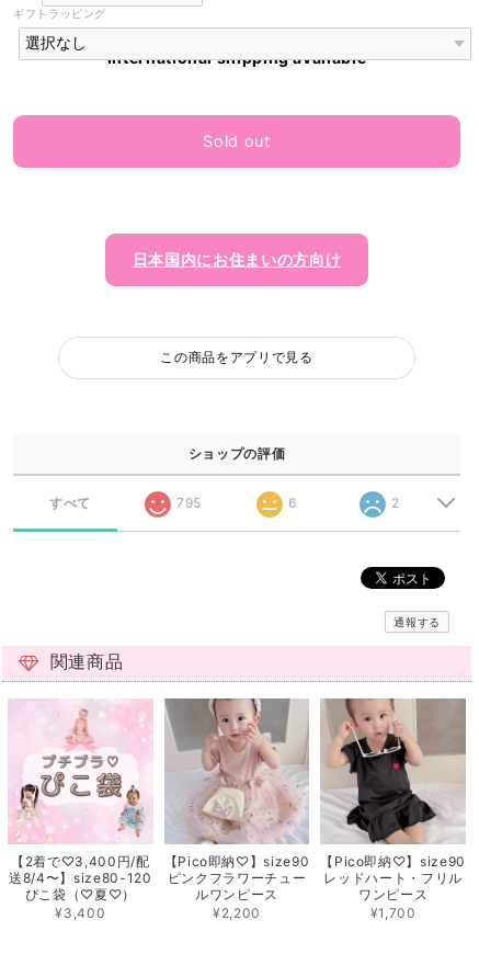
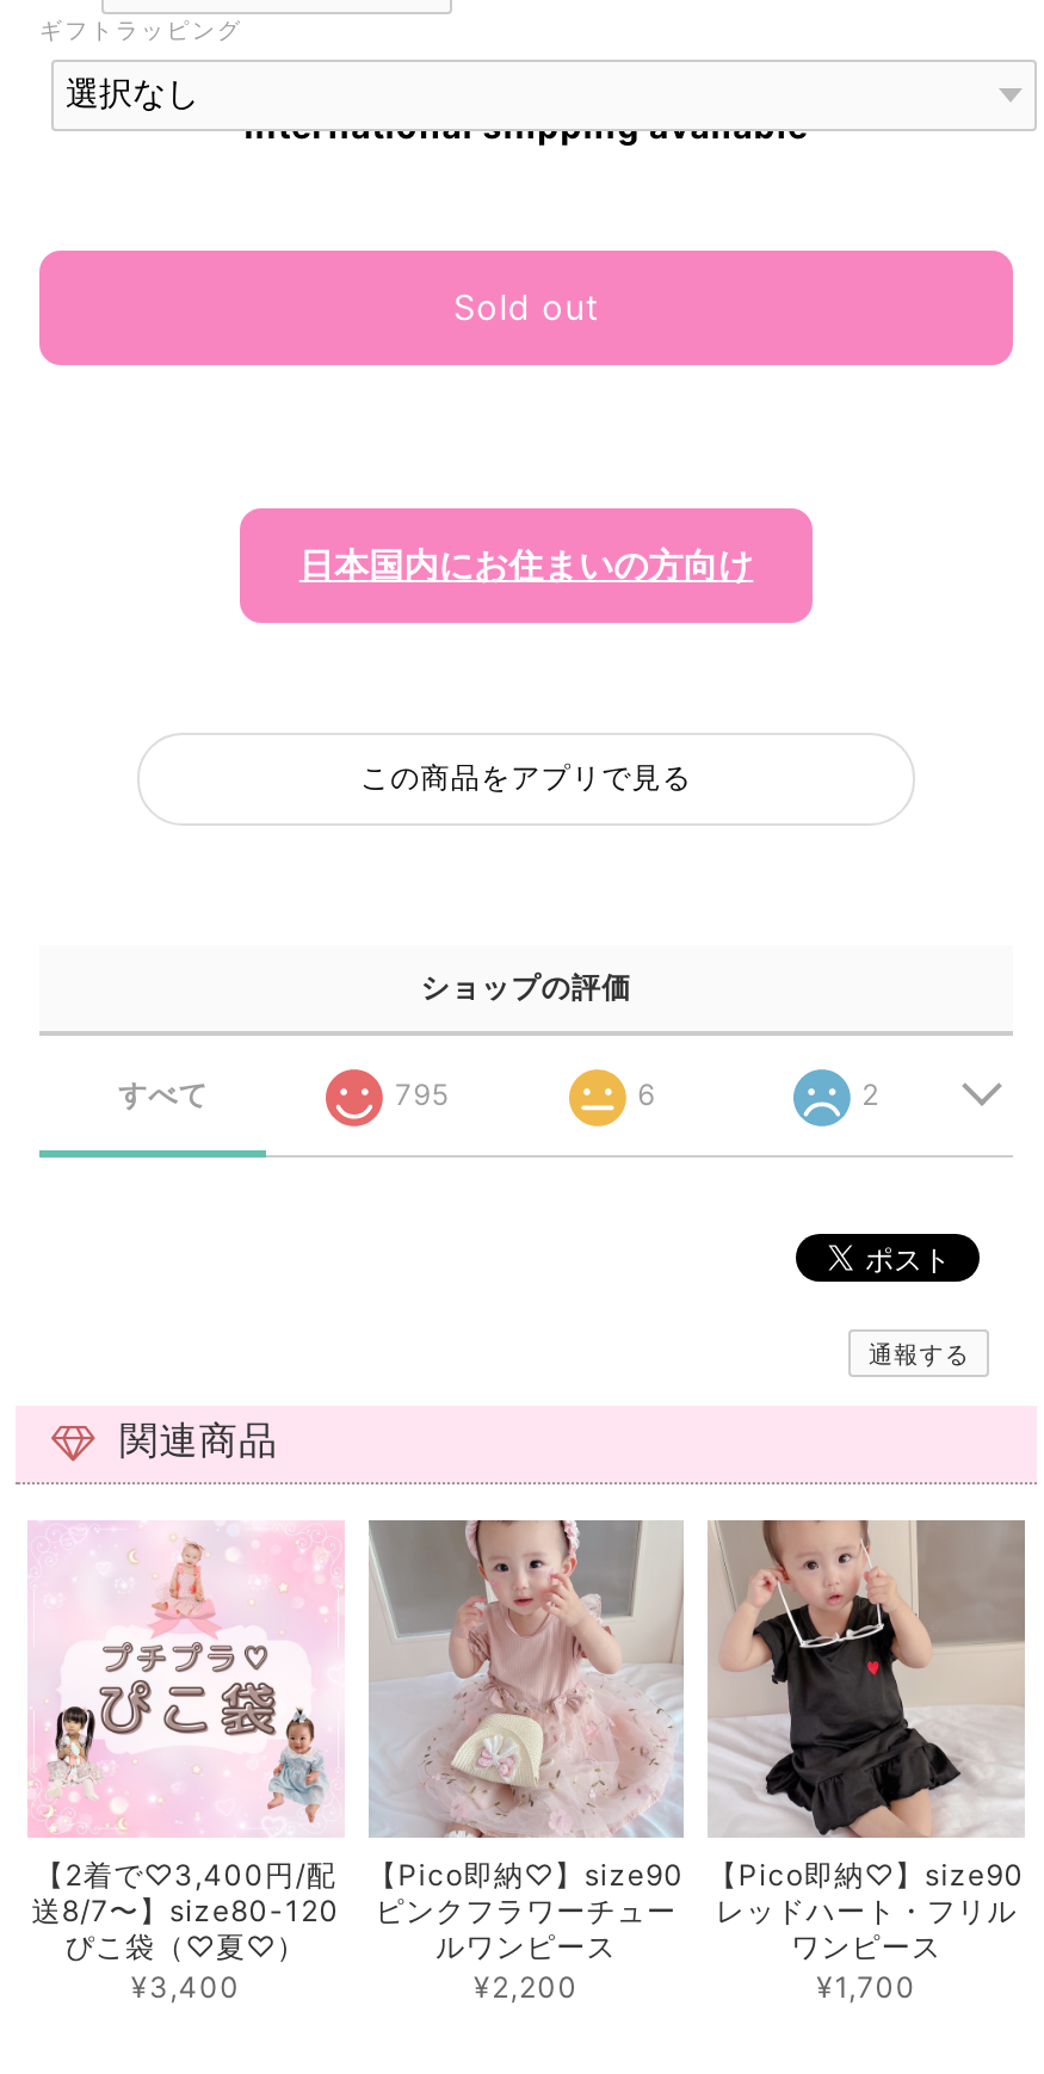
- 送8/4〜】size80-120 ピンクフラワーチュー レッドハート・フリル
+ 送8/7〜】size80-120 ピンクフラワーチュー レッドハート・フリル
